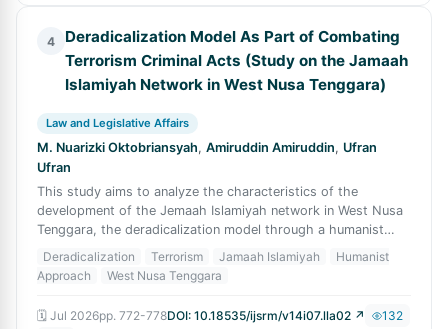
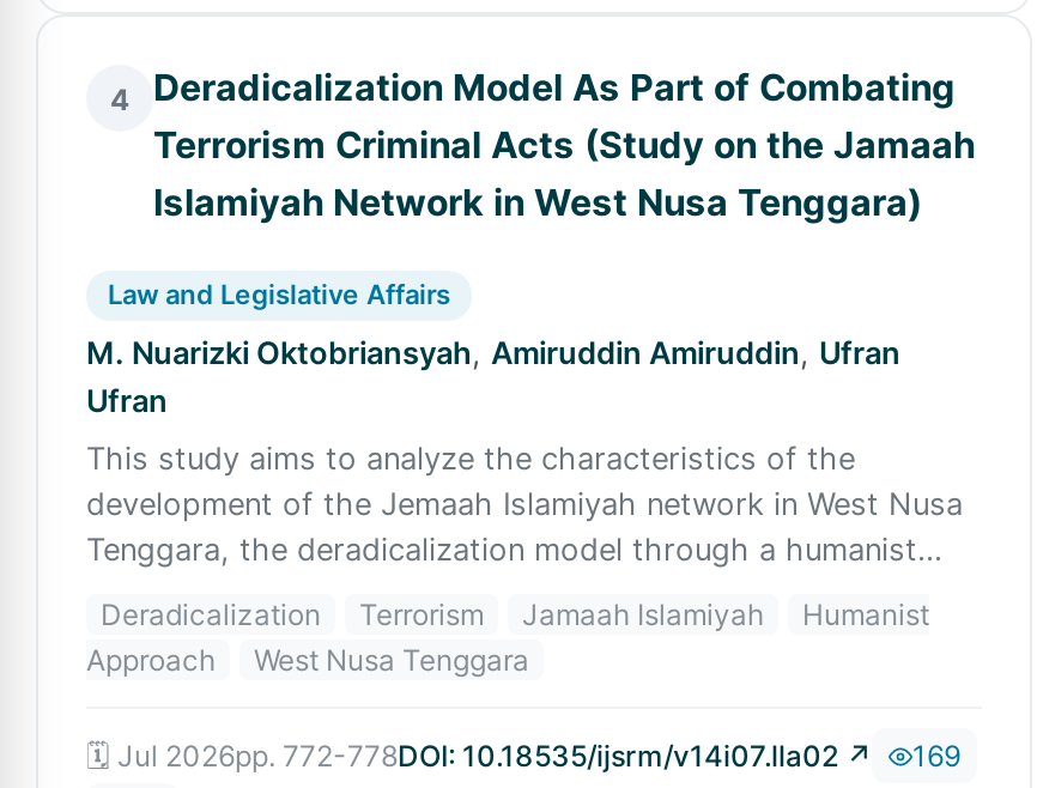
- 132
+ 169
